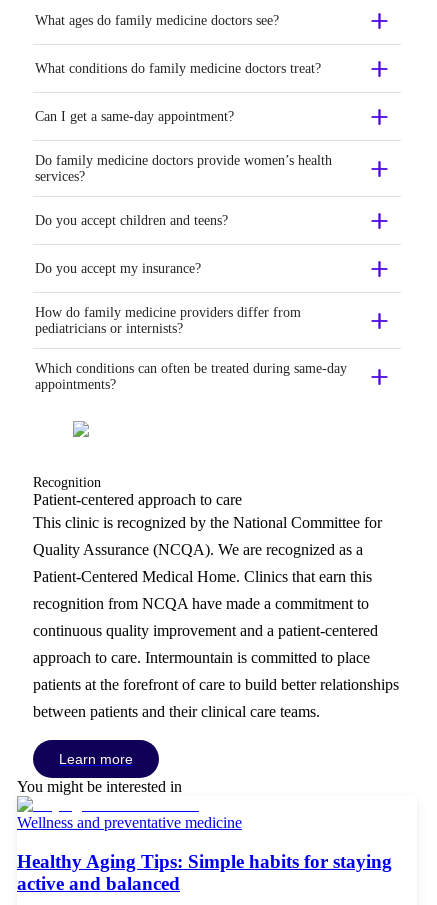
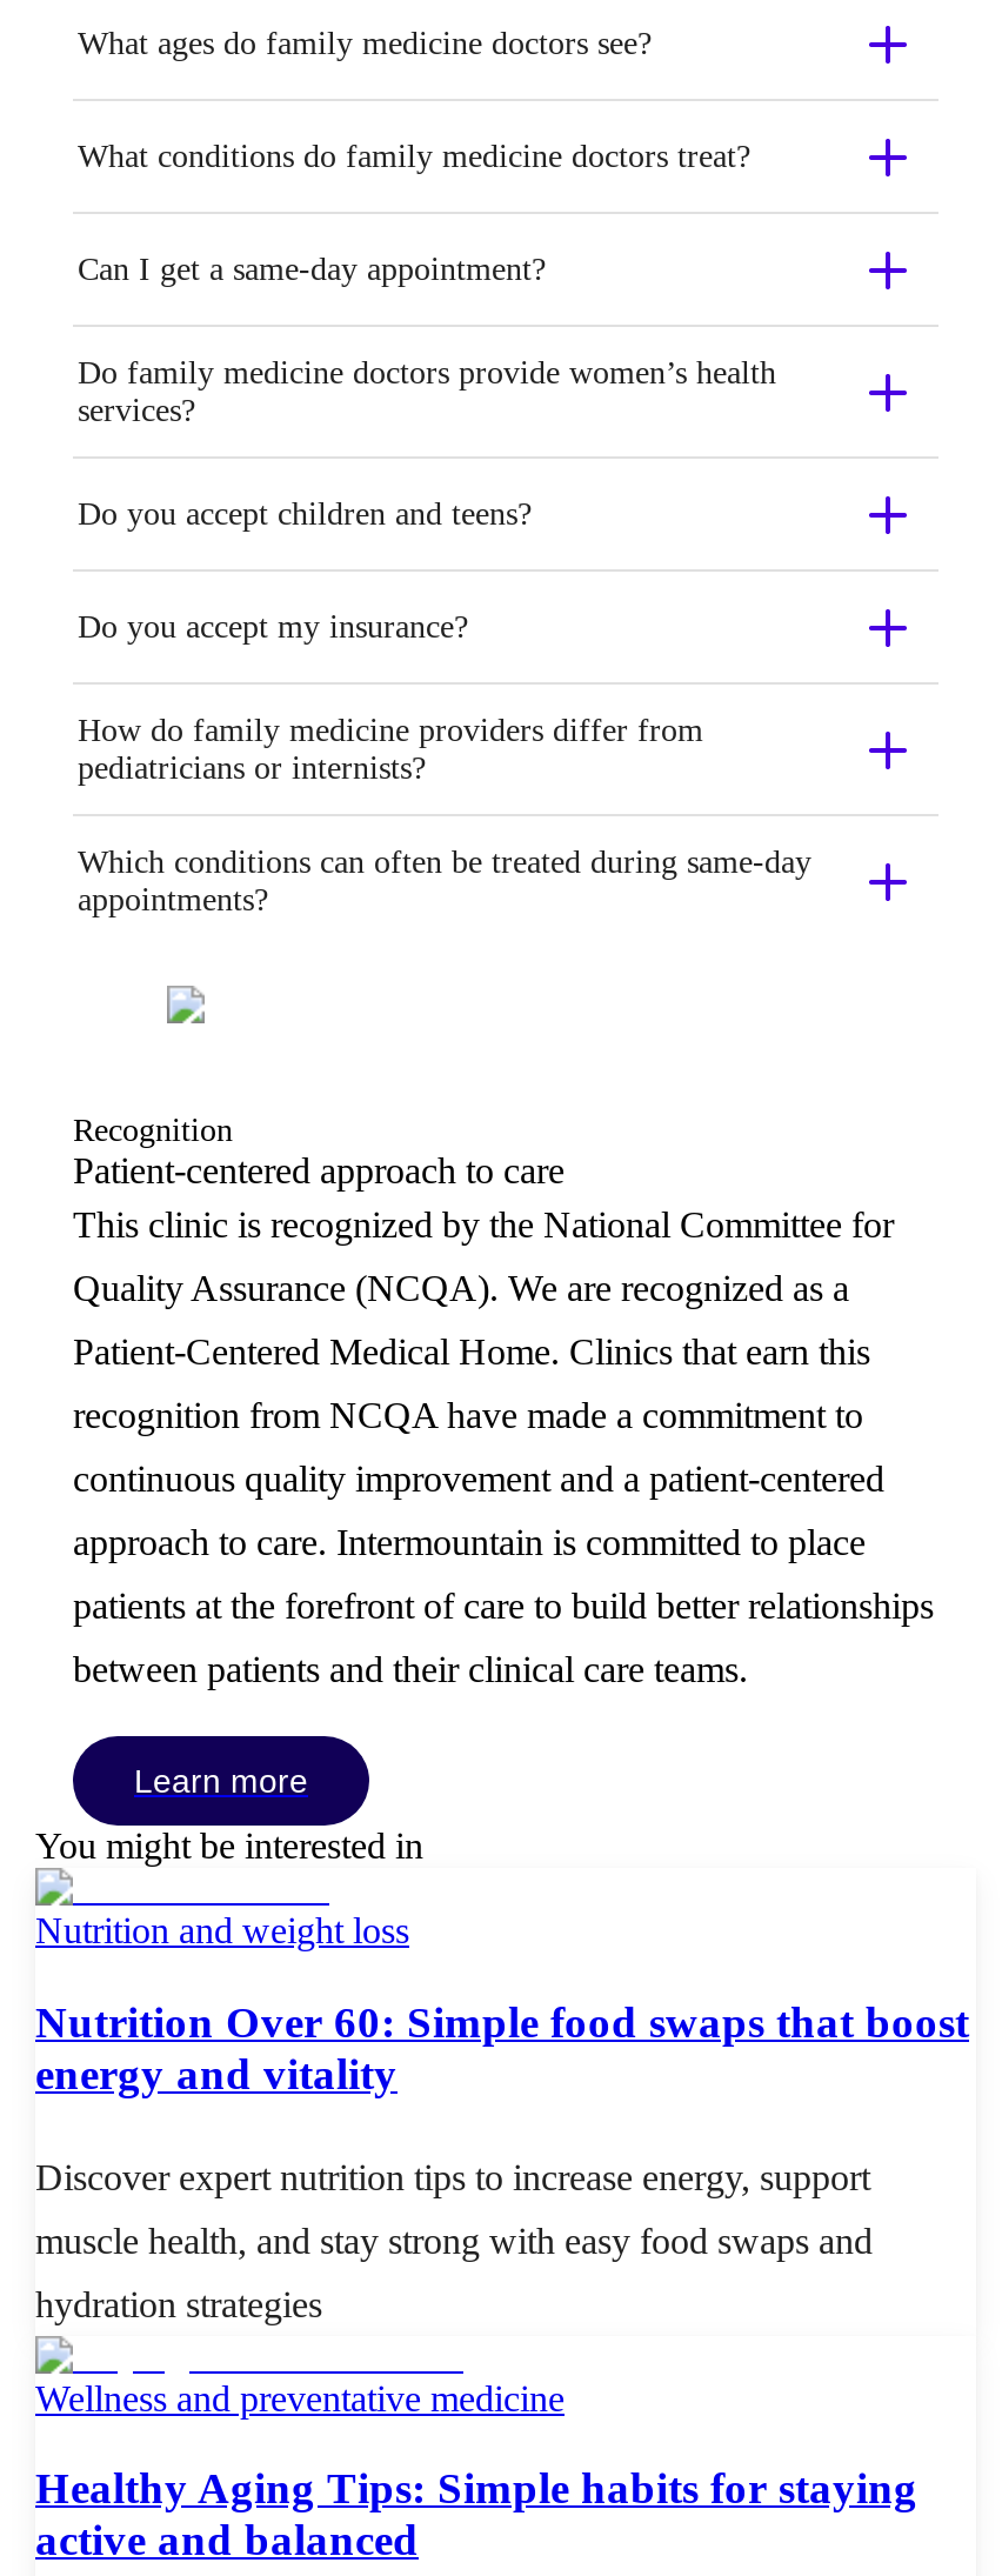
+ Nutrition and weight loss
+ Nutrition Over 60: Simple food swaps that boost
+ energy and vitality
+ Discover expert nutrition tips to increase energy, support
+ muscle health, and stay strong with easy food swaps and
+ hydration strategies
